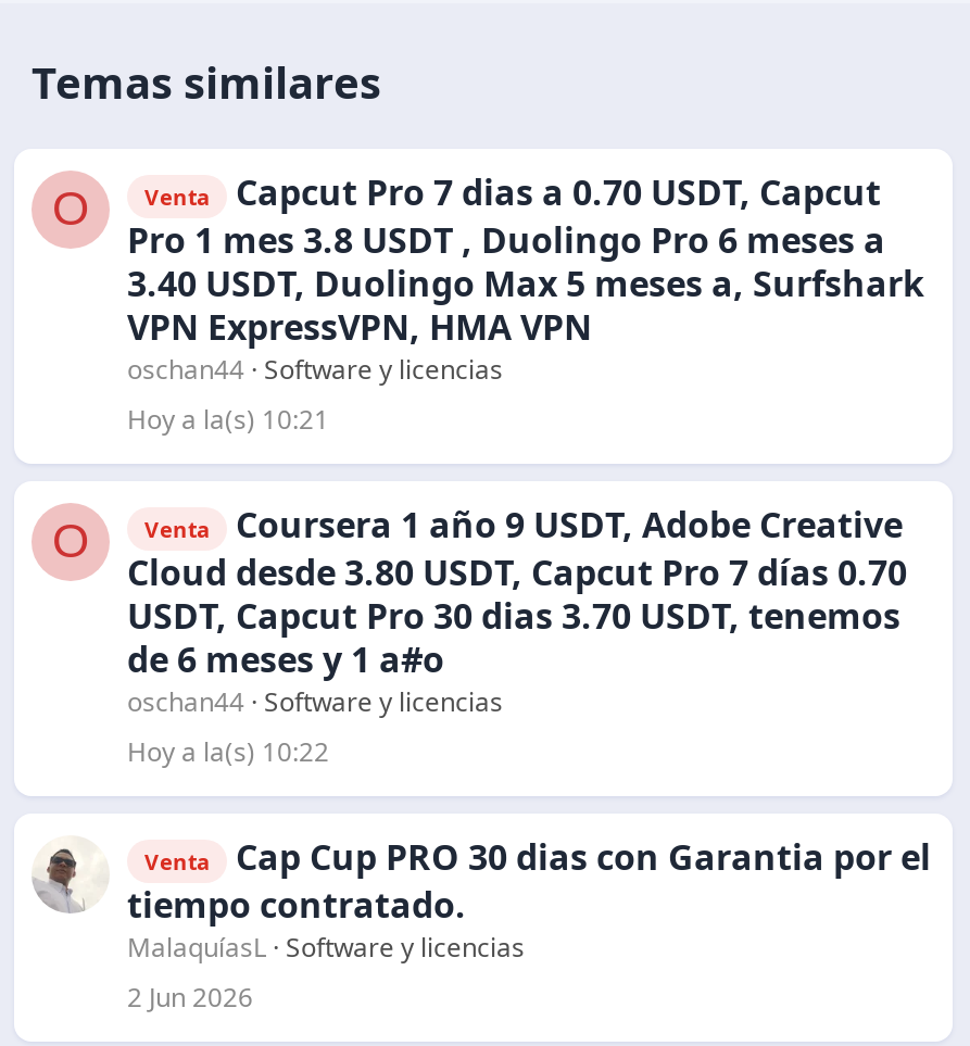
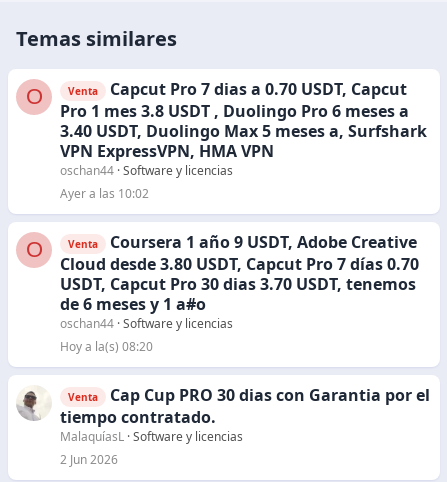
- Hoy a la(s) 10:21
+ Ayer a las 10:02

- Hoy a la(s) 10:22
+ Hoy a la(s) 08:20
